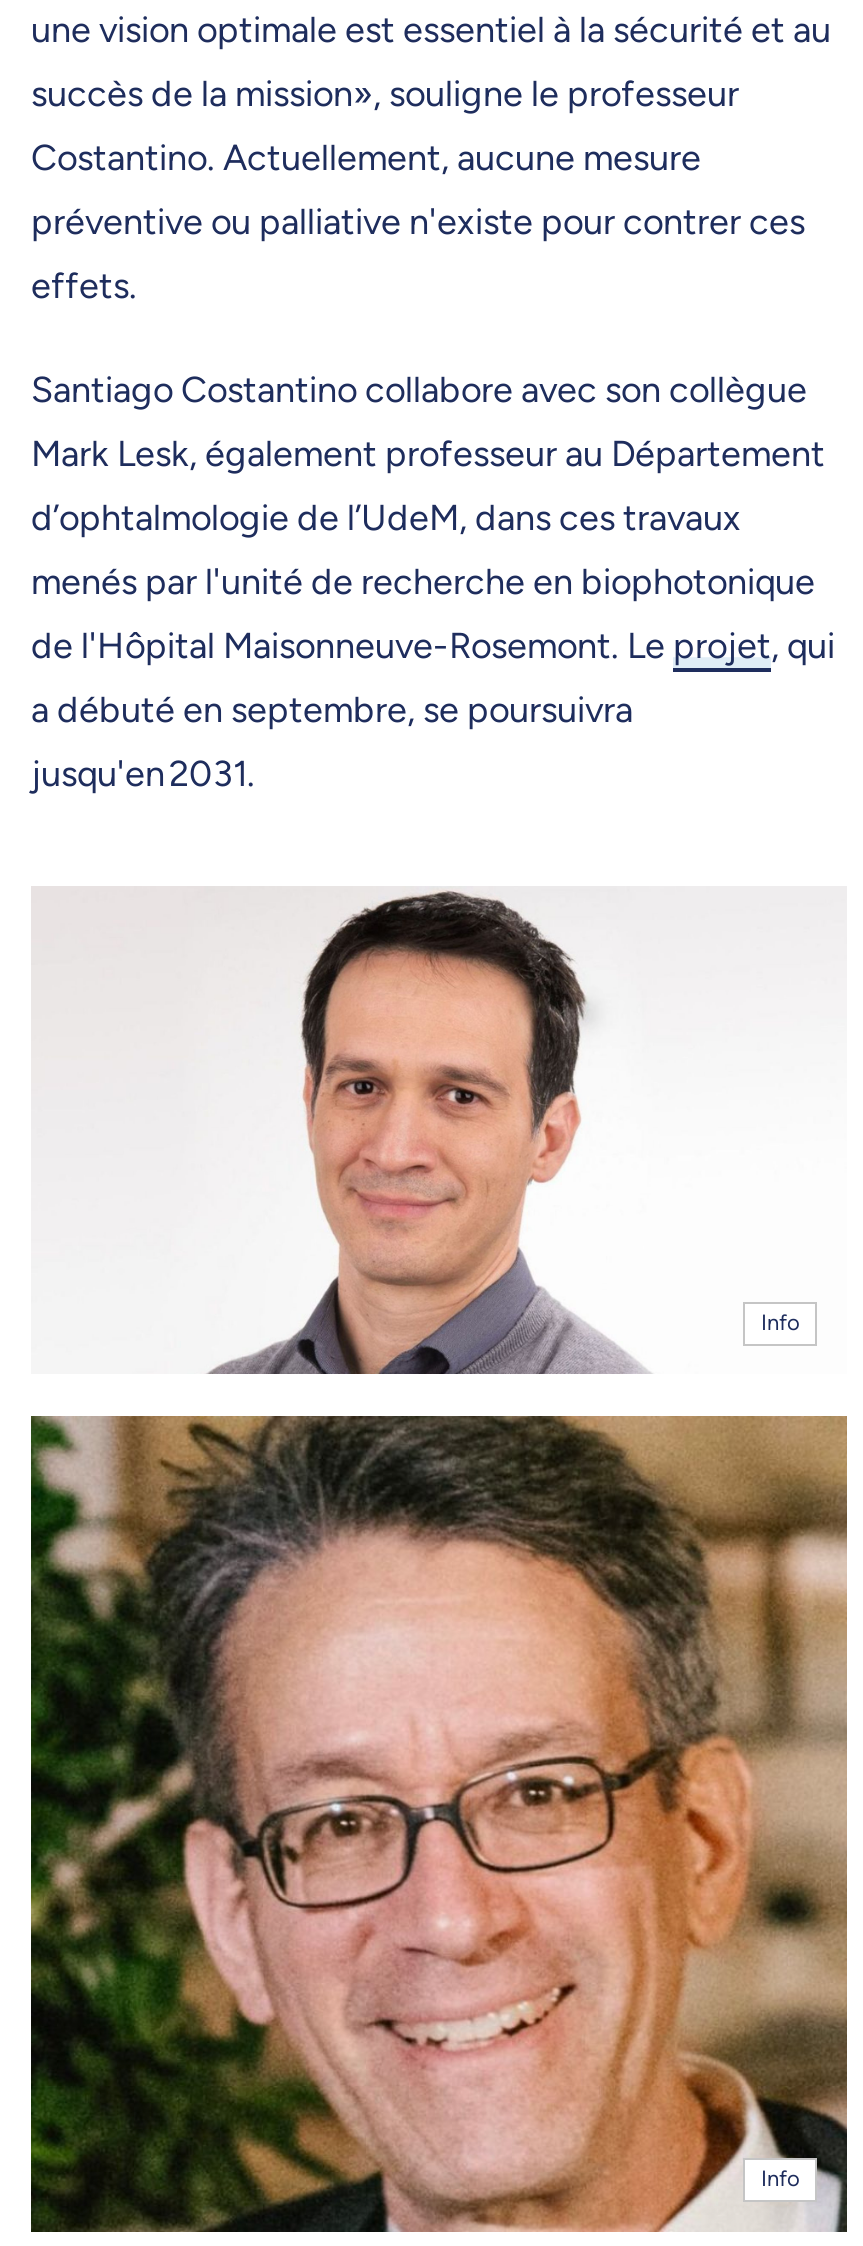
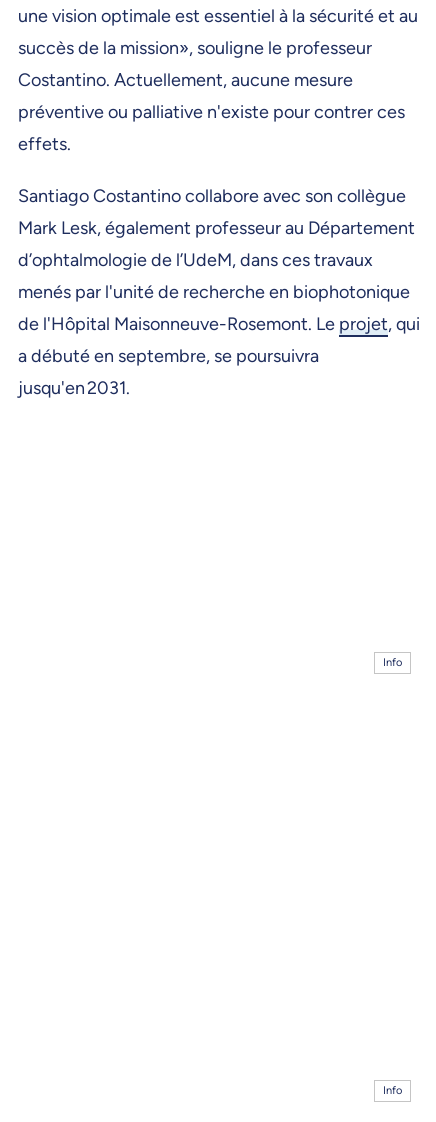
- [image]

- [image]
